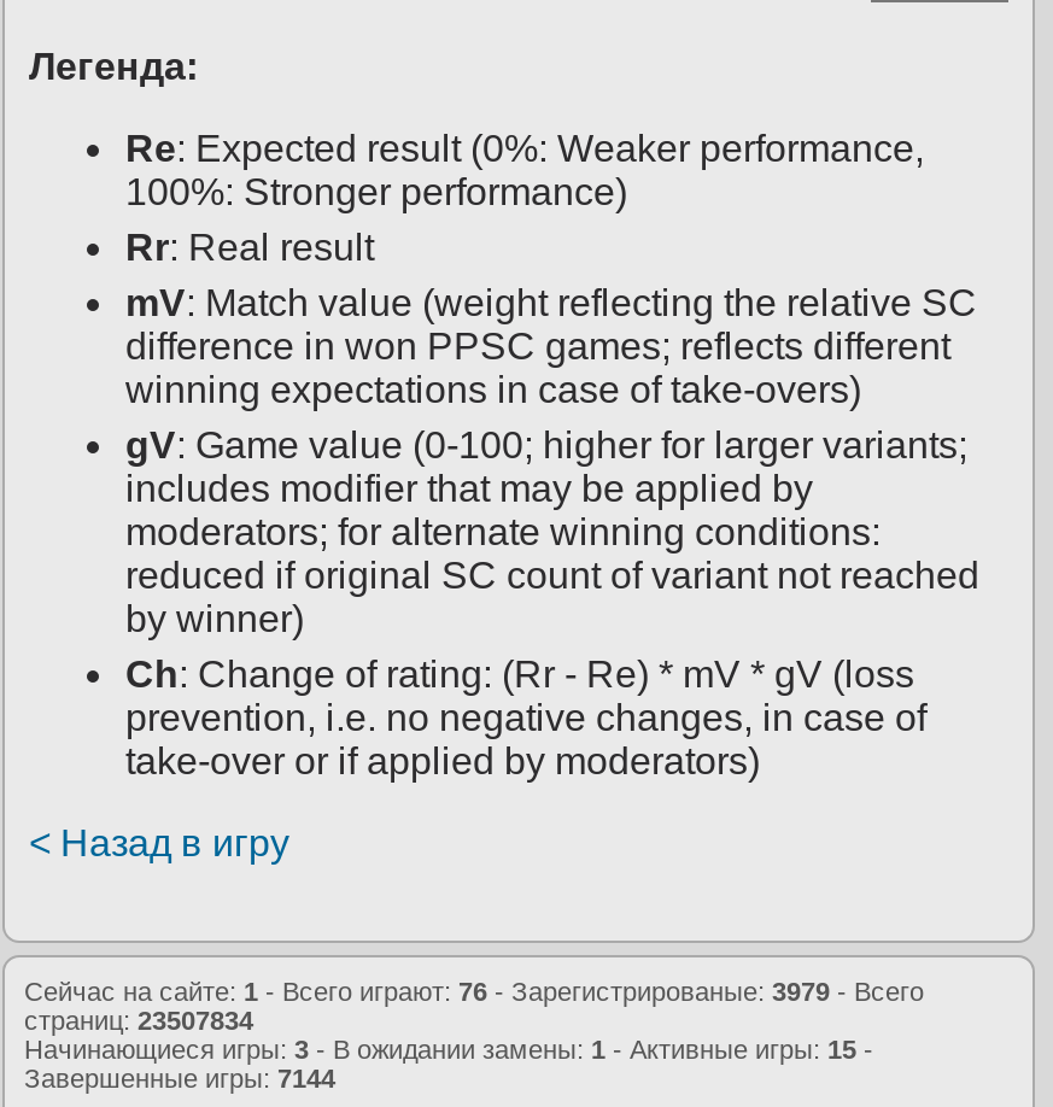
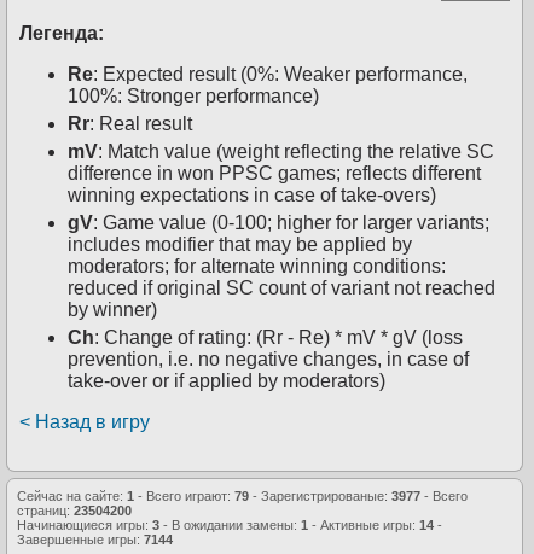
- Сейчас на сайте: 1 - Всего играют: 76 - Зарегистрированые: 3979 - Всего
+ Сейчас на сайте: 1 - Всего играют: 79 - Зарегистрированые: 3977 - Всего

- страниц: 23507834
+ страниц: 23504200

- Начинающиеся игры: 3 - В ожидании замены: 1 - Активные игры: 15 -
+ Начинающиеся игры: 3 - В ожидании замены: 1 - Активные игры: 14 -
